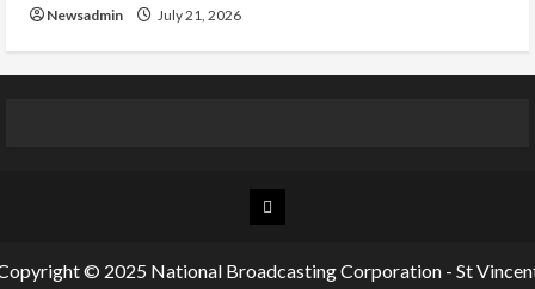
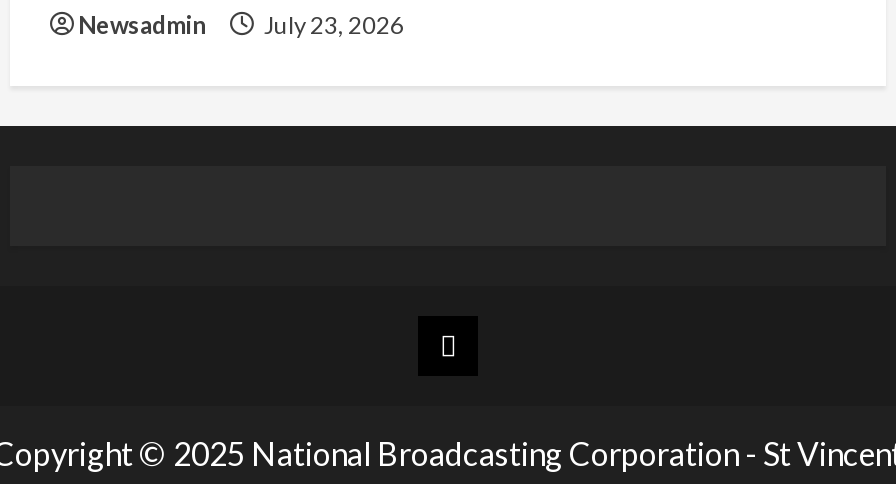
- Newsadmin July 21, 2026
+ Newsadmin July 23, 2026
